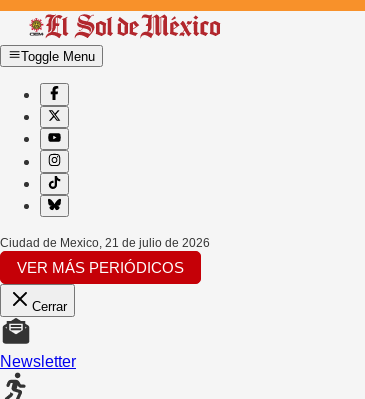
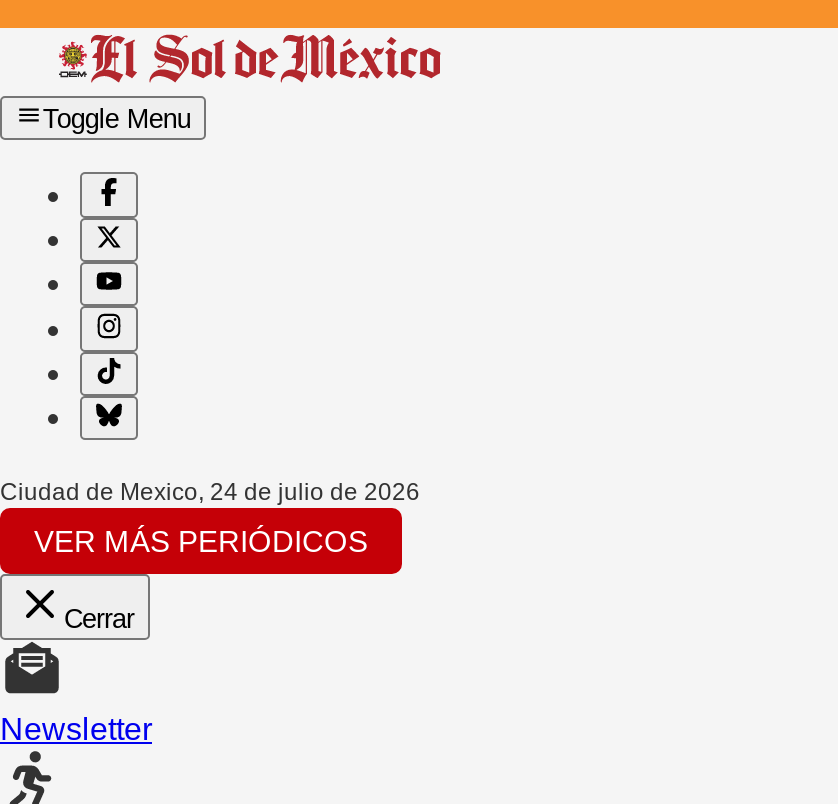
- Ciudad de Mexico, 21 de julio de 2026
+ Ciudad de Mexico, 24 de julio de 2026
